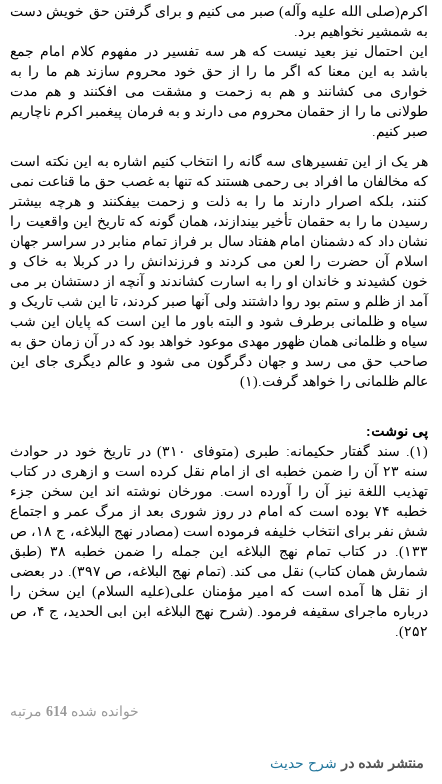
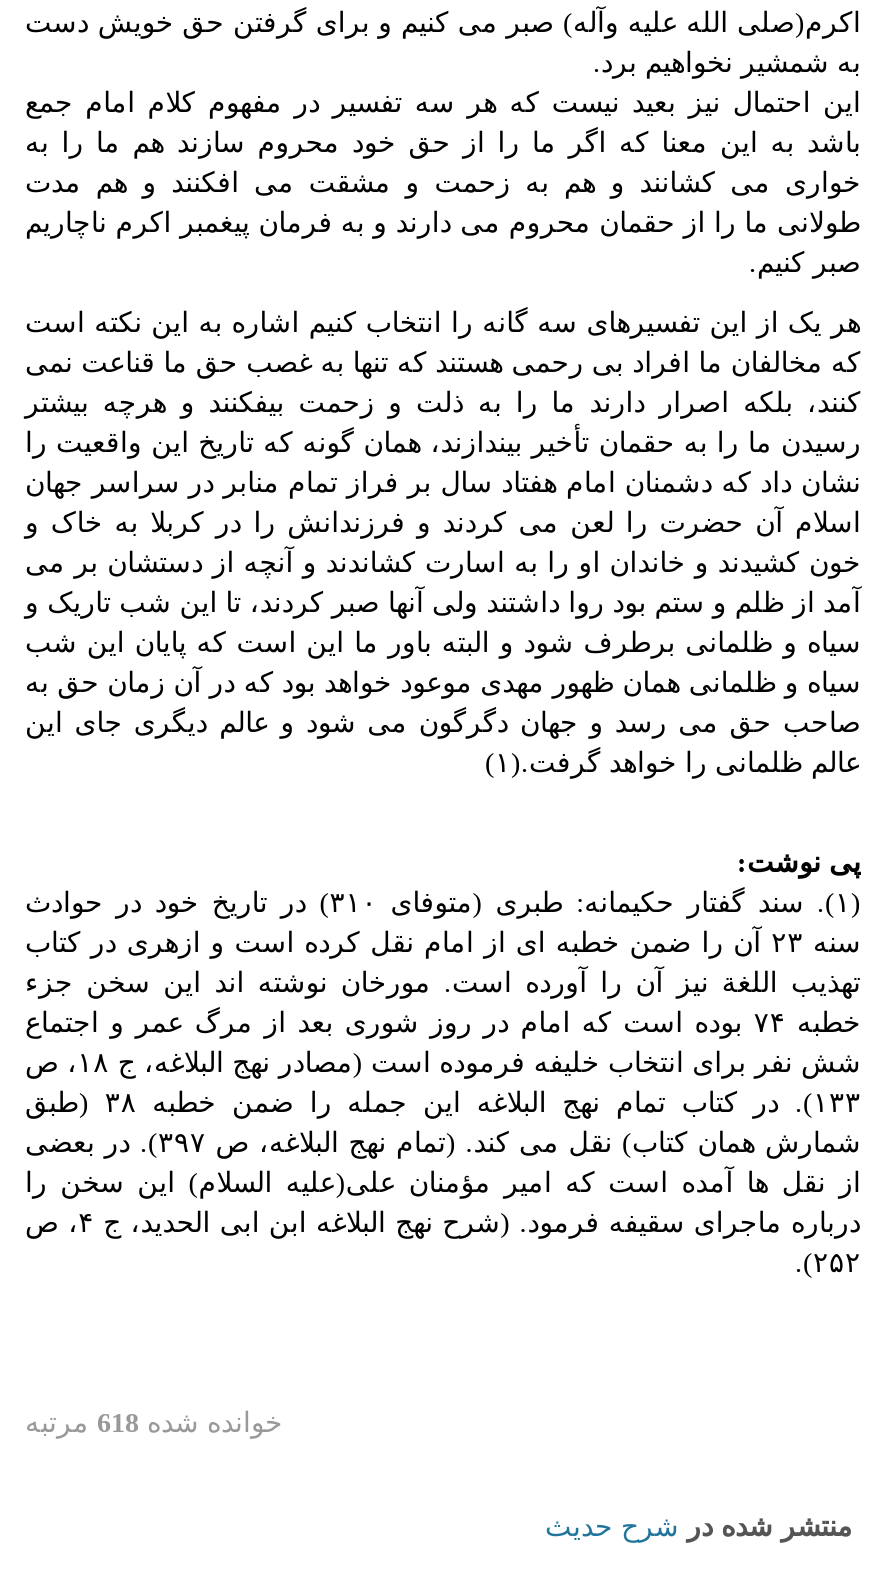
- خوانده شده 614 مرتبه
+ خوانده شده 618 مرتبه
